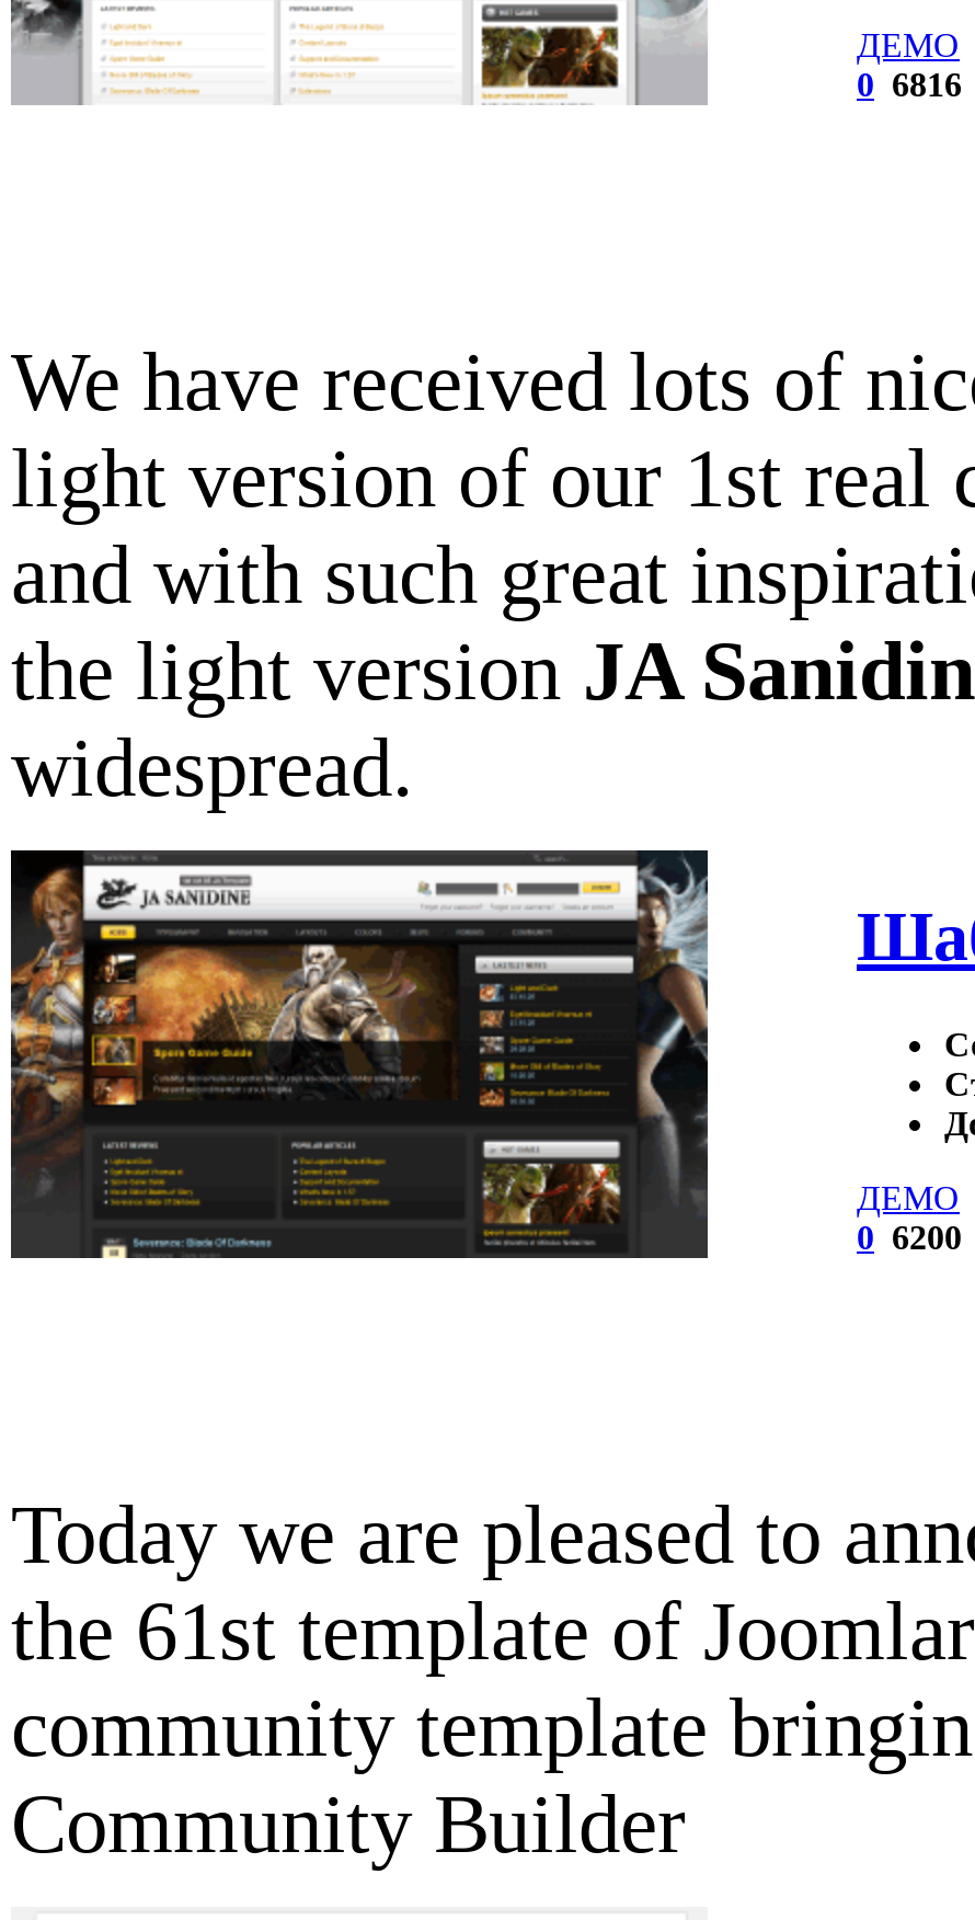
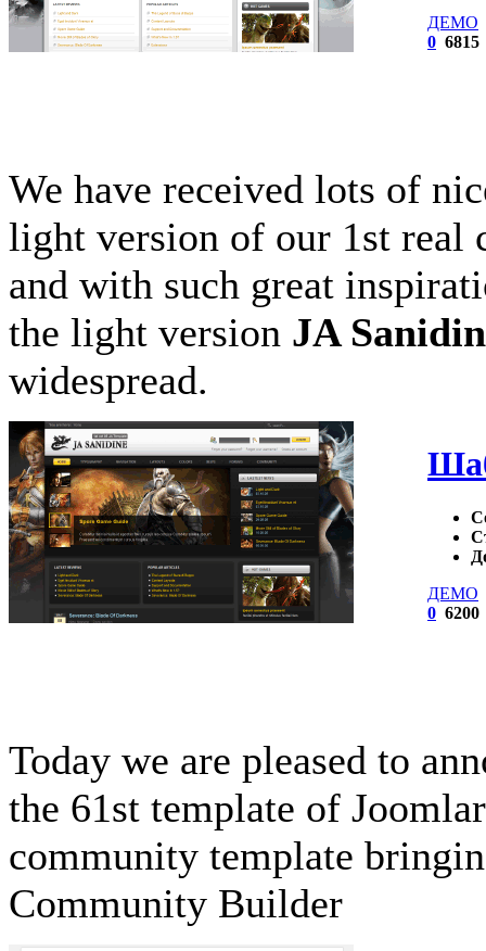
- 0 6816
+ 0 6815
